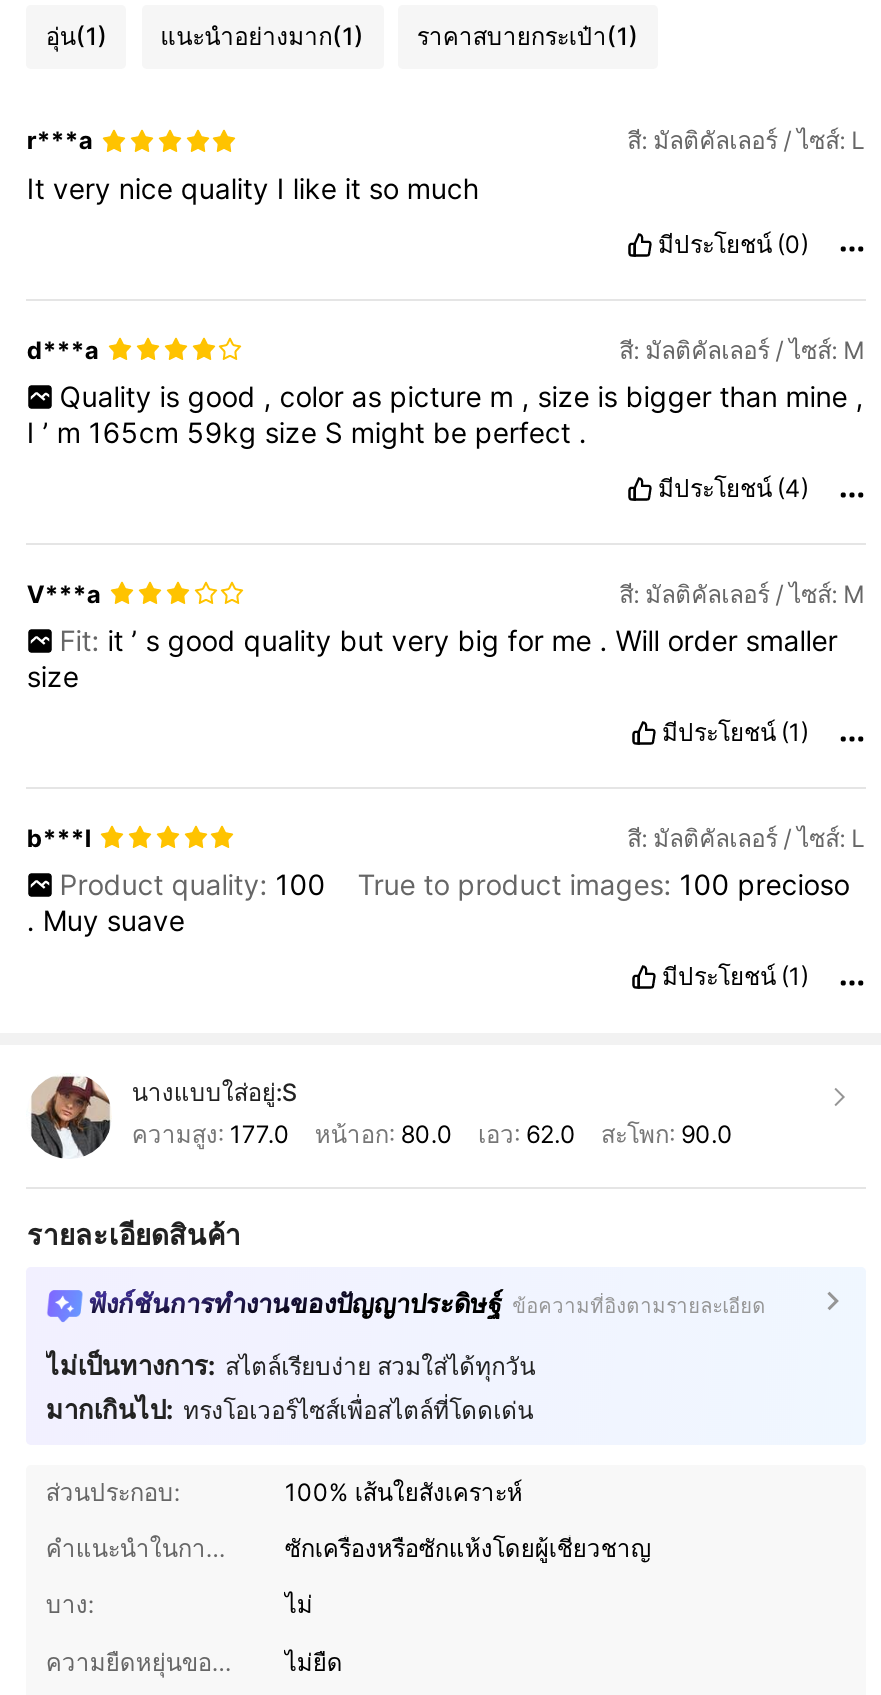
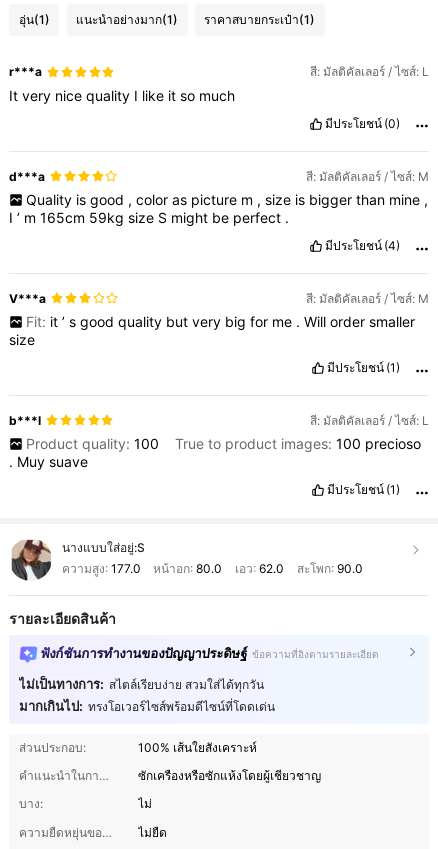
- มากเกินไป: ทรงโอเวอร์ไซส์เพื่อสไตล์ที่โดดเด่น
+ มากเกินไป: ทรงโอเวอร์ไซส์พร้อมดีไซน์ที่โดดเด่น
